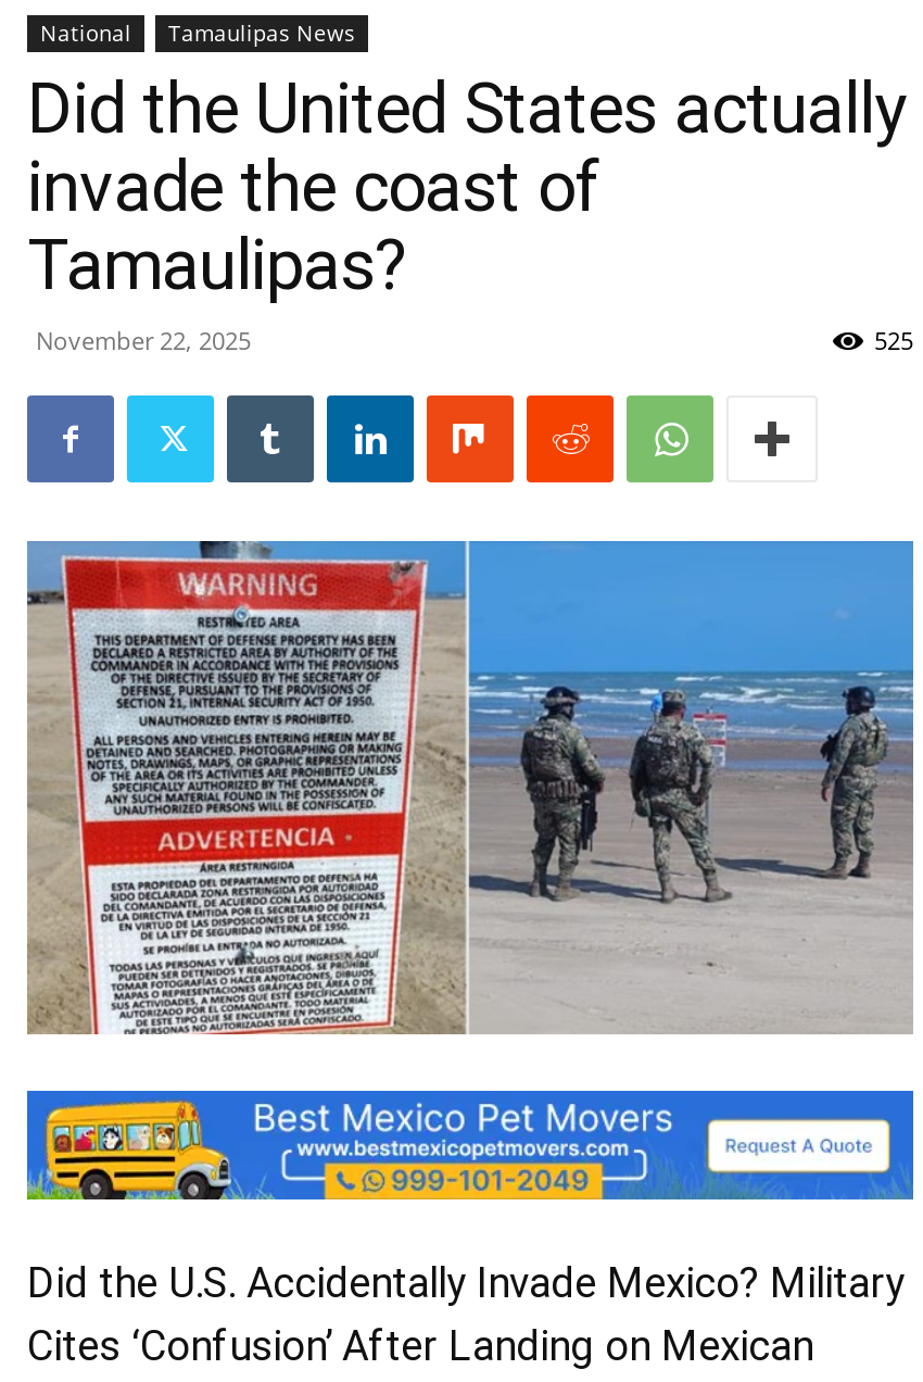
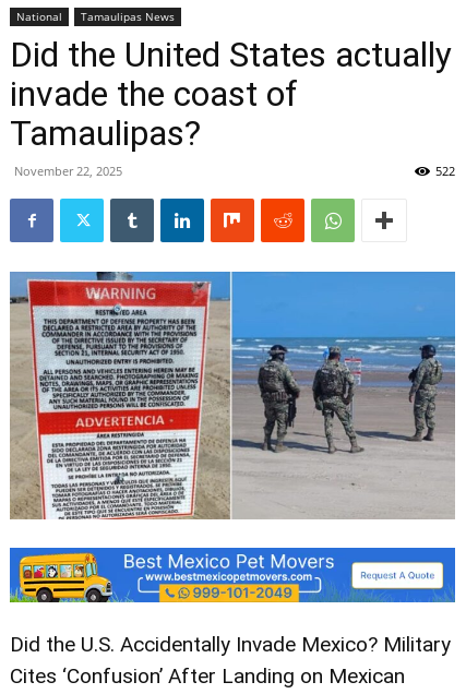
- 525
+ 522
